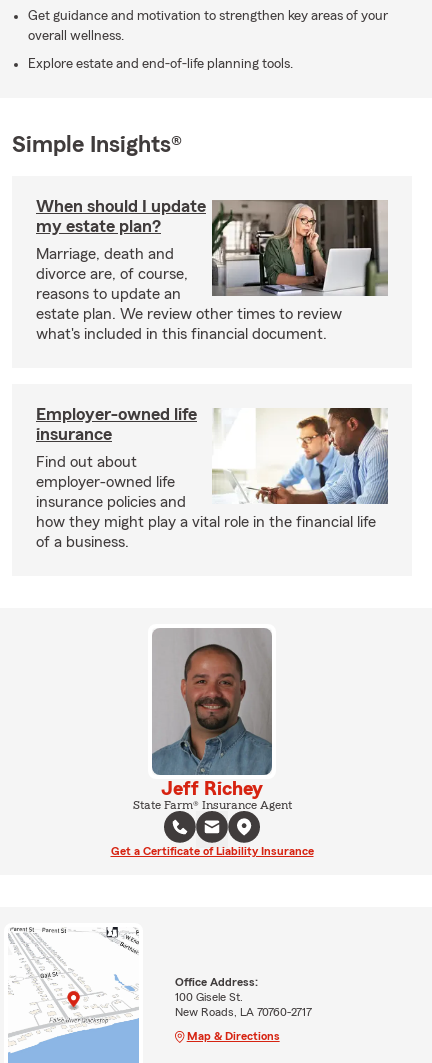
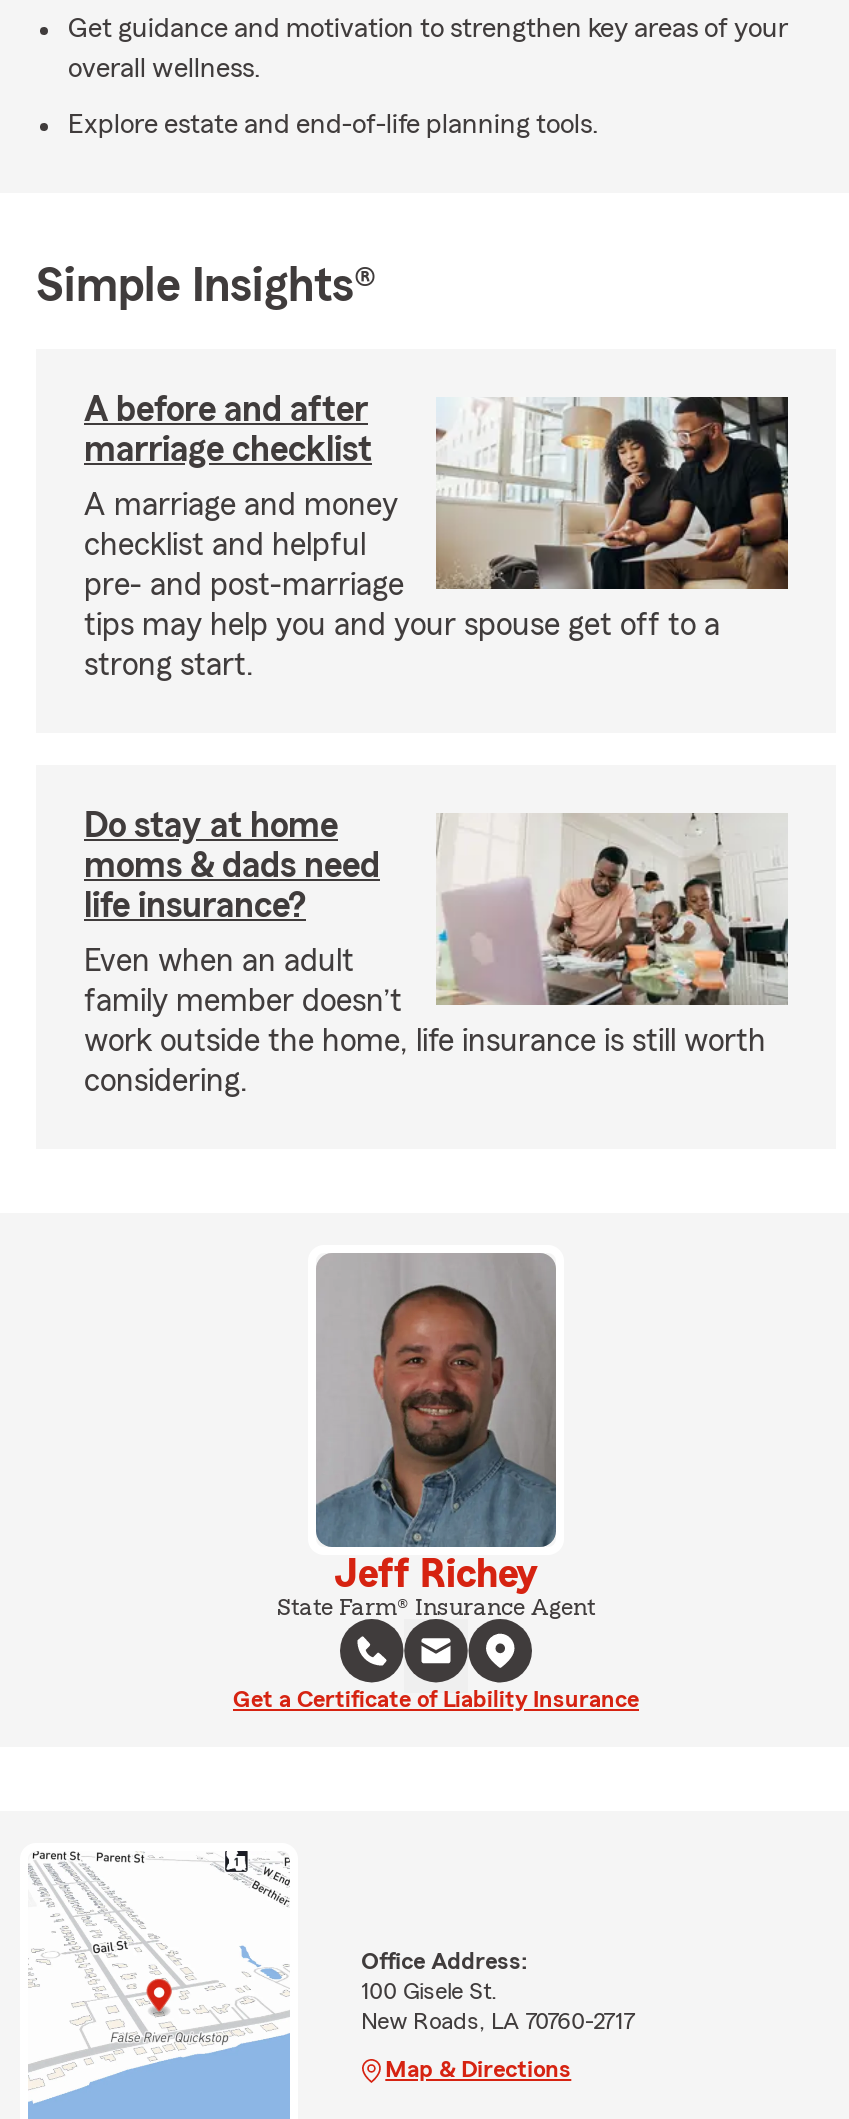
- When should I update
- my estate plan?
+ A before and after
+ marriage checklist

- [image]
- Marriage, death and
- divorce are, of course,
- reasons to update an
- estate plan. We review other times to review
- what's included in this financial document.
+ [image]
+ A marriage and money
+ checklist and helpful
+ pre- and post-marriage
+ tips may help you and your spouse get off to a
+ strong start.

- Employer-owned life
- insurance
+ Do stay at home
+ moms & dads need
+ life insurance?

- [image]
- Find out about
- employer-owned life
- insurance policies and
- how they might play a vital role in the financial life
- of a business.
+ [image]
+ Even when an adult
+ family member doesn’t
+ work outside the home, life insurance is still worth
+ considering.
